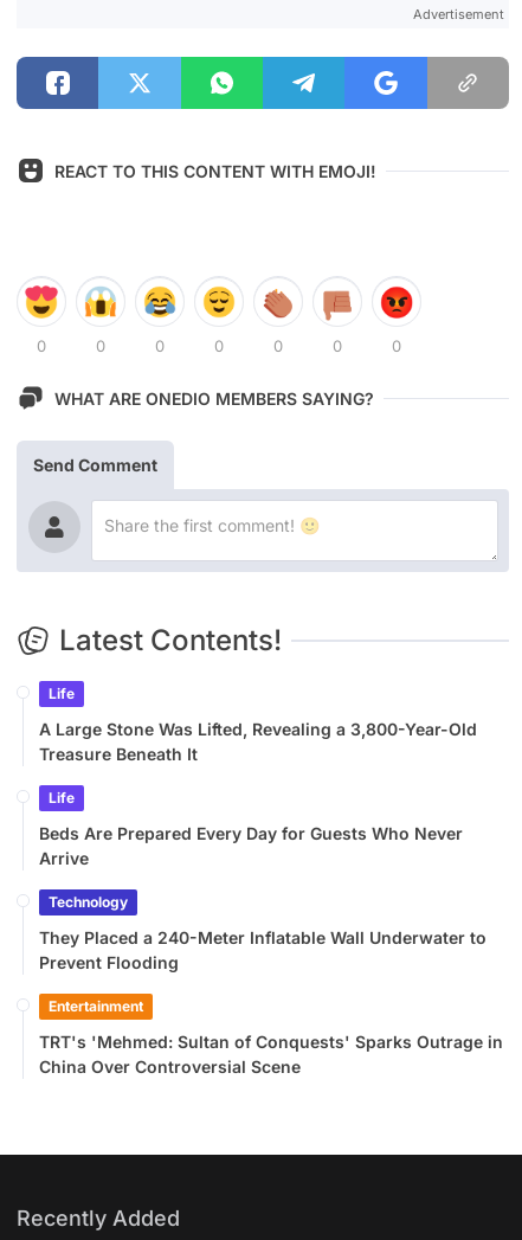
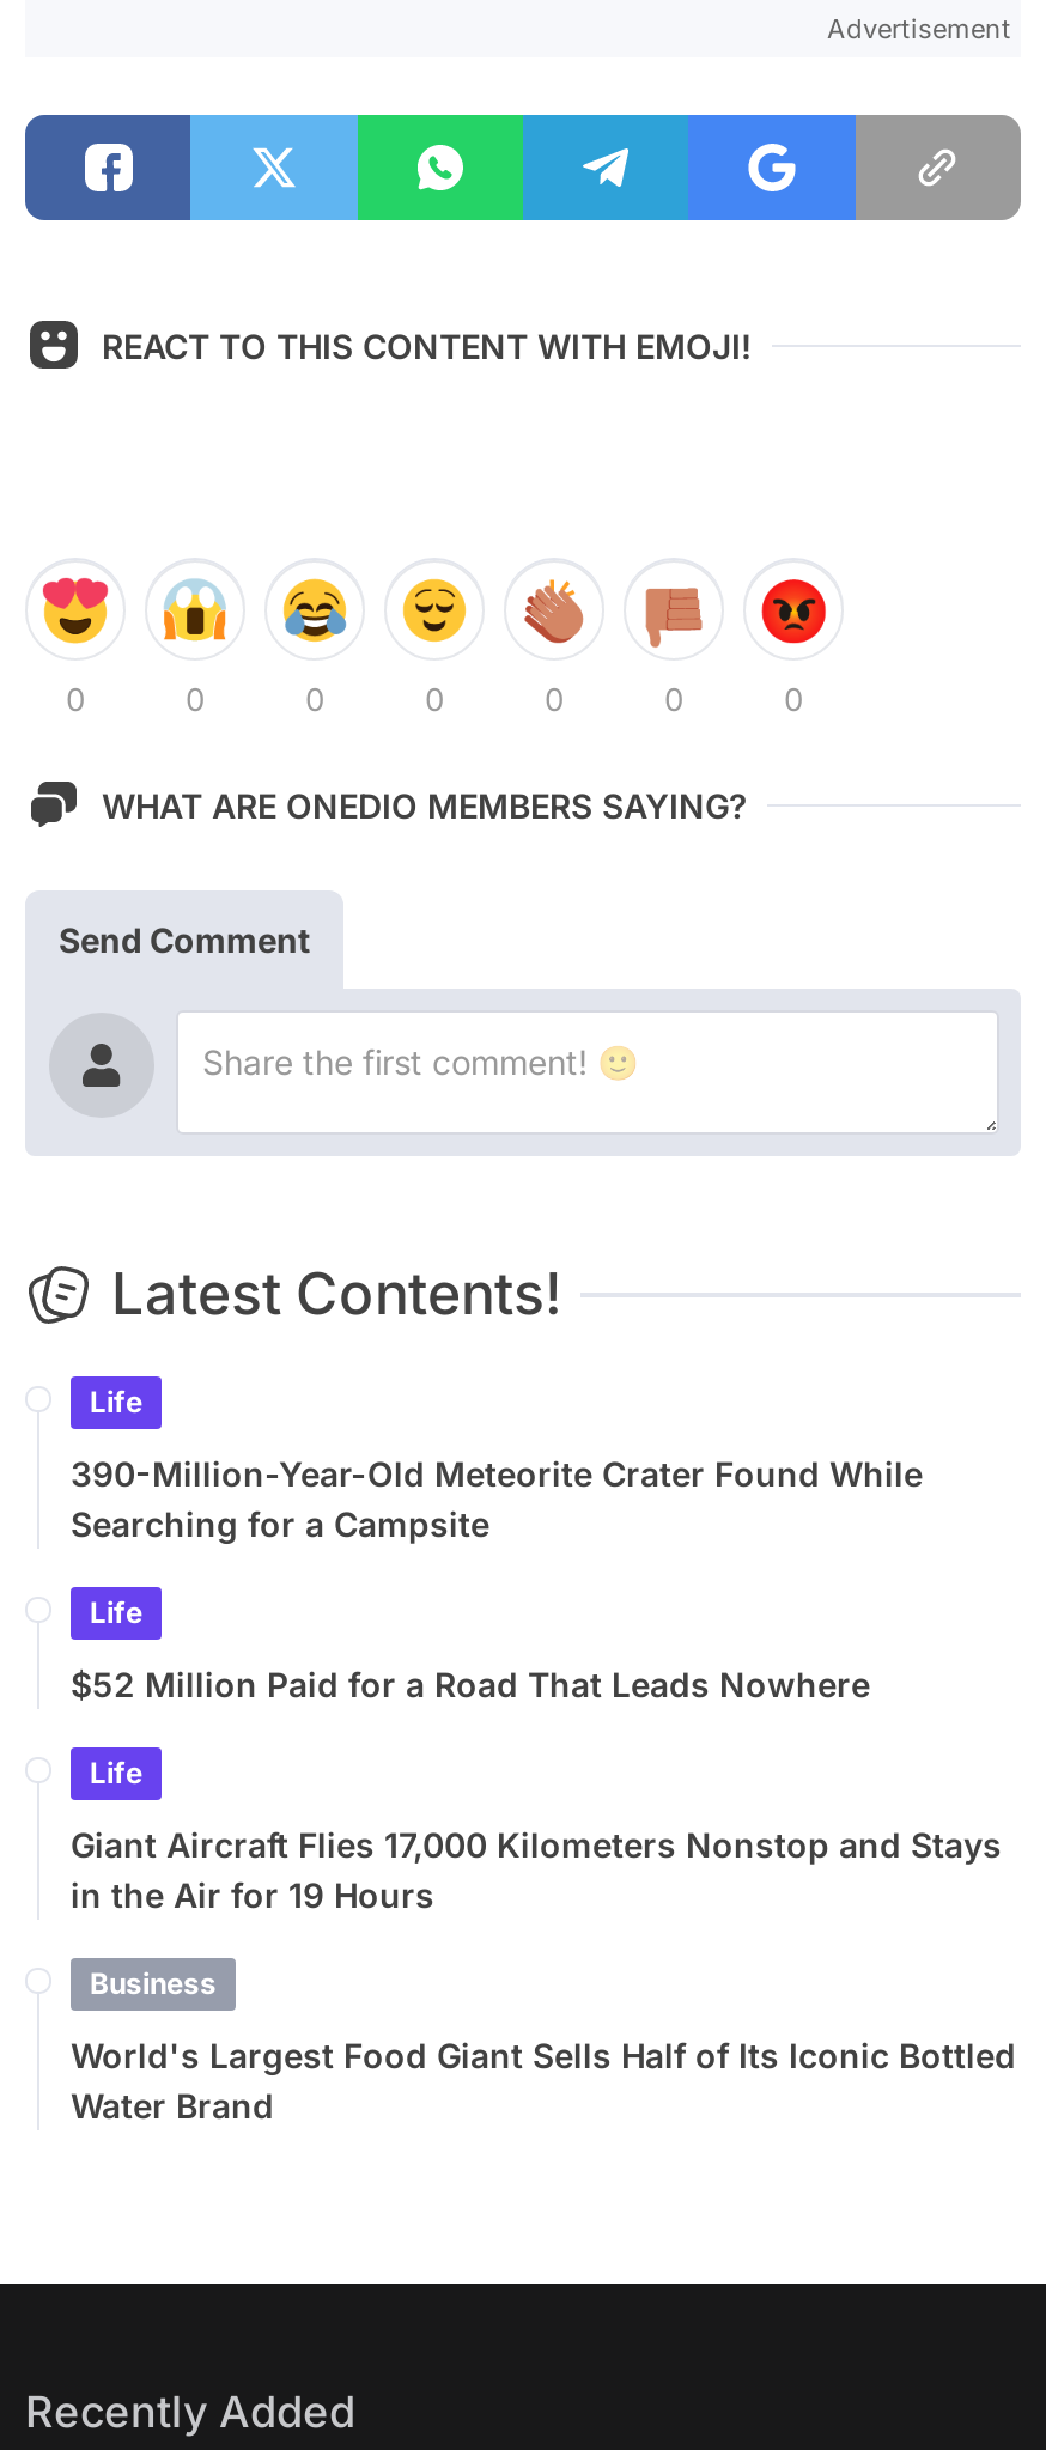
- A Large Stone Was Lifted, Revealing a 3,800-Year-Old
- Treasure Beneath It
+ 390-Million-Year-Old Meteorite Crater Found While
+ Searching for a Campsite

- Beds Are Prepared Every Day for Guests Who Never
- Arrive
+ $52 Million Paid for a Road That Leads Nowhere

- Technology
+ Life

- They Placed a 240-Meter Inflatable Wall Underwater to
- Prevent Flooding
+ Giant Aircraft Flies 17,000 Kilometers Nonstop and Stays
+ in the Air for 19 Hours

- Entertainment
+ Business

- TRT's 'Mehmed: Sultan of Conquests' Sparks Outrage in
- China Over Controversial Scene
+ World's Largest Food Giant Sells Half of Its Iconic Bottled
+ Water Brand
